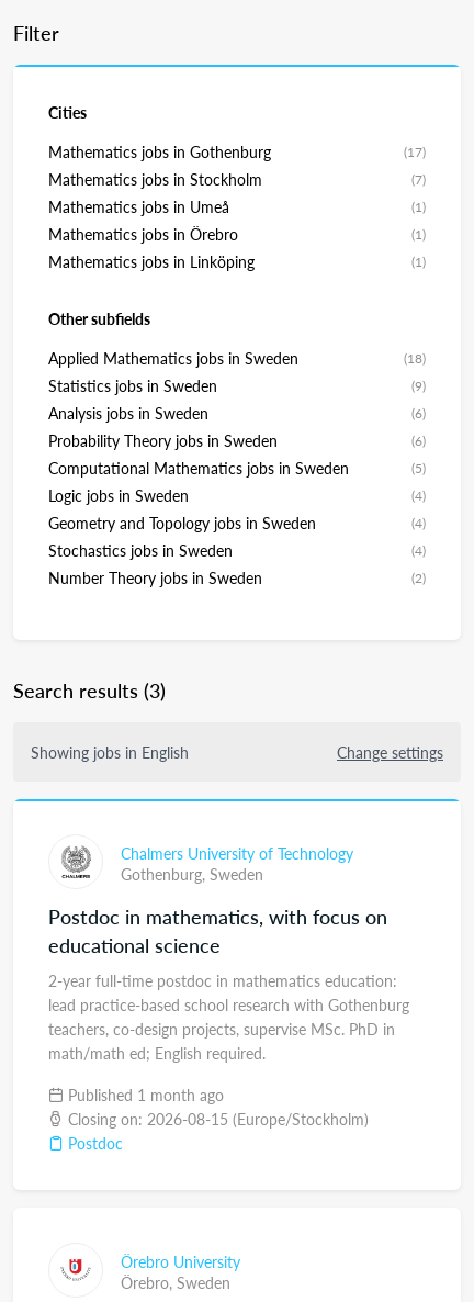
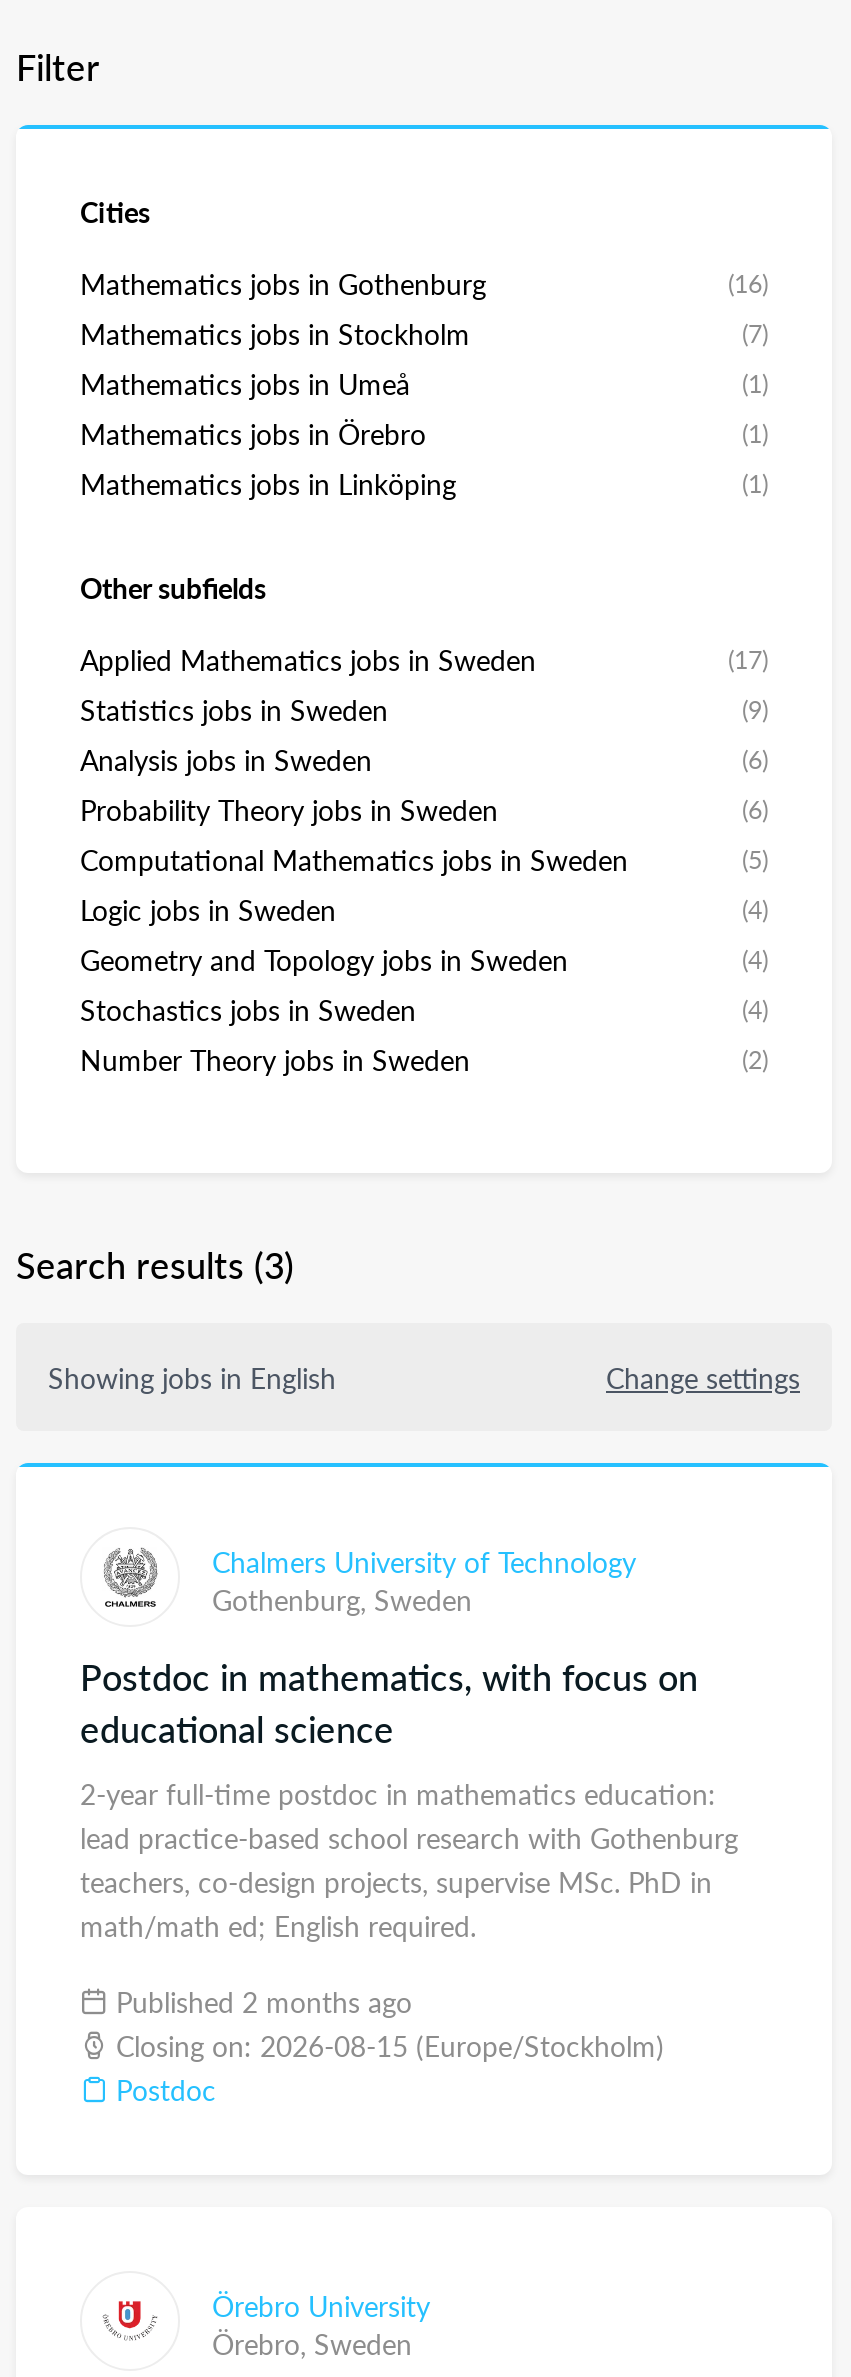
- (17)
+ (16)

- (18)
+ (17)

- Published 1 month ago
+ Published 2 months ago
